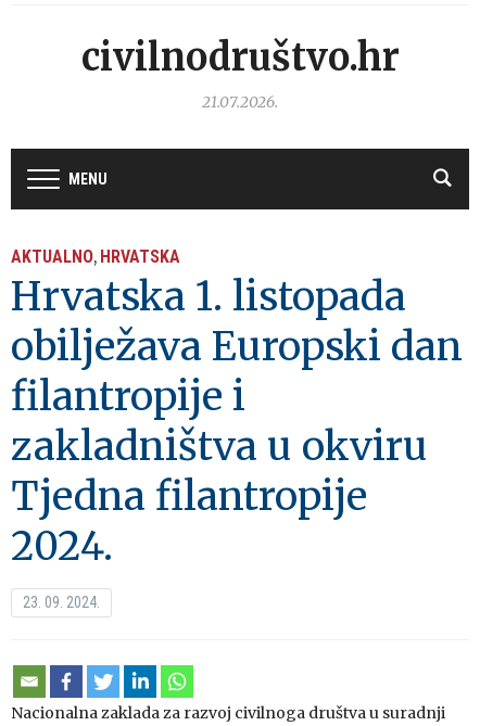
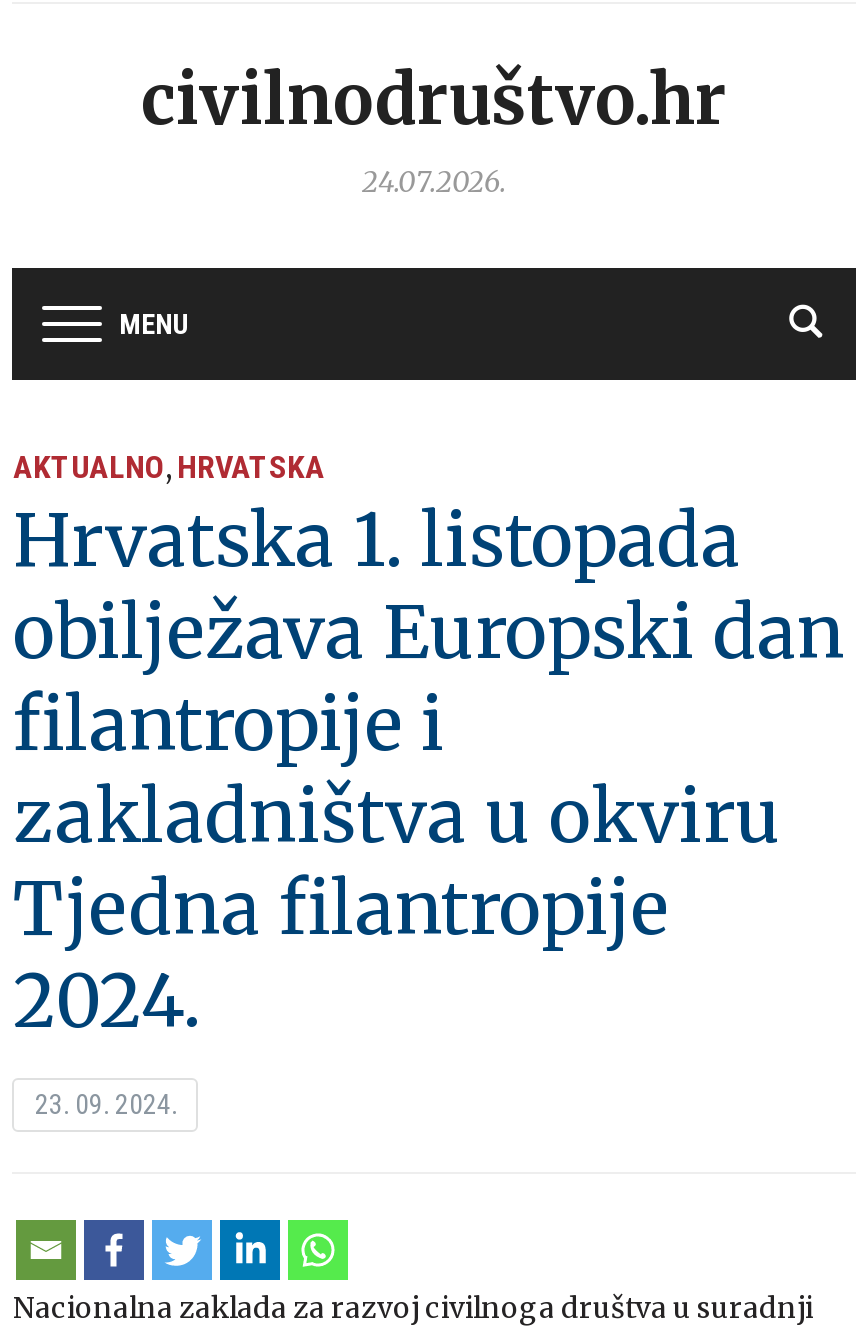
- 21.07.2026.
+ 24.07.2026.
